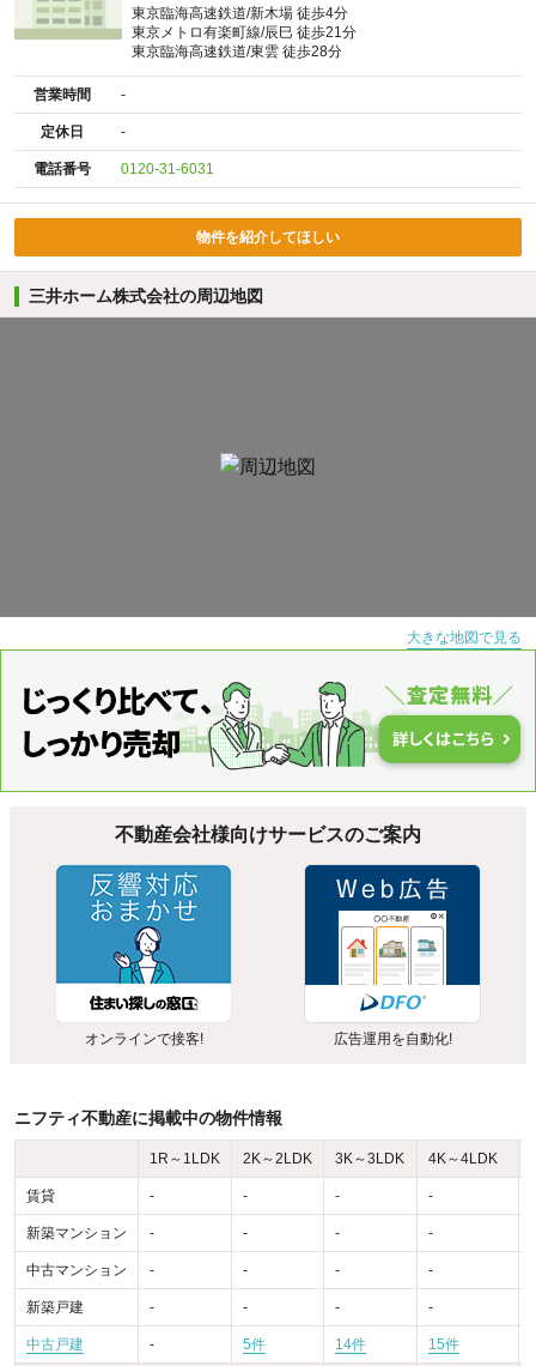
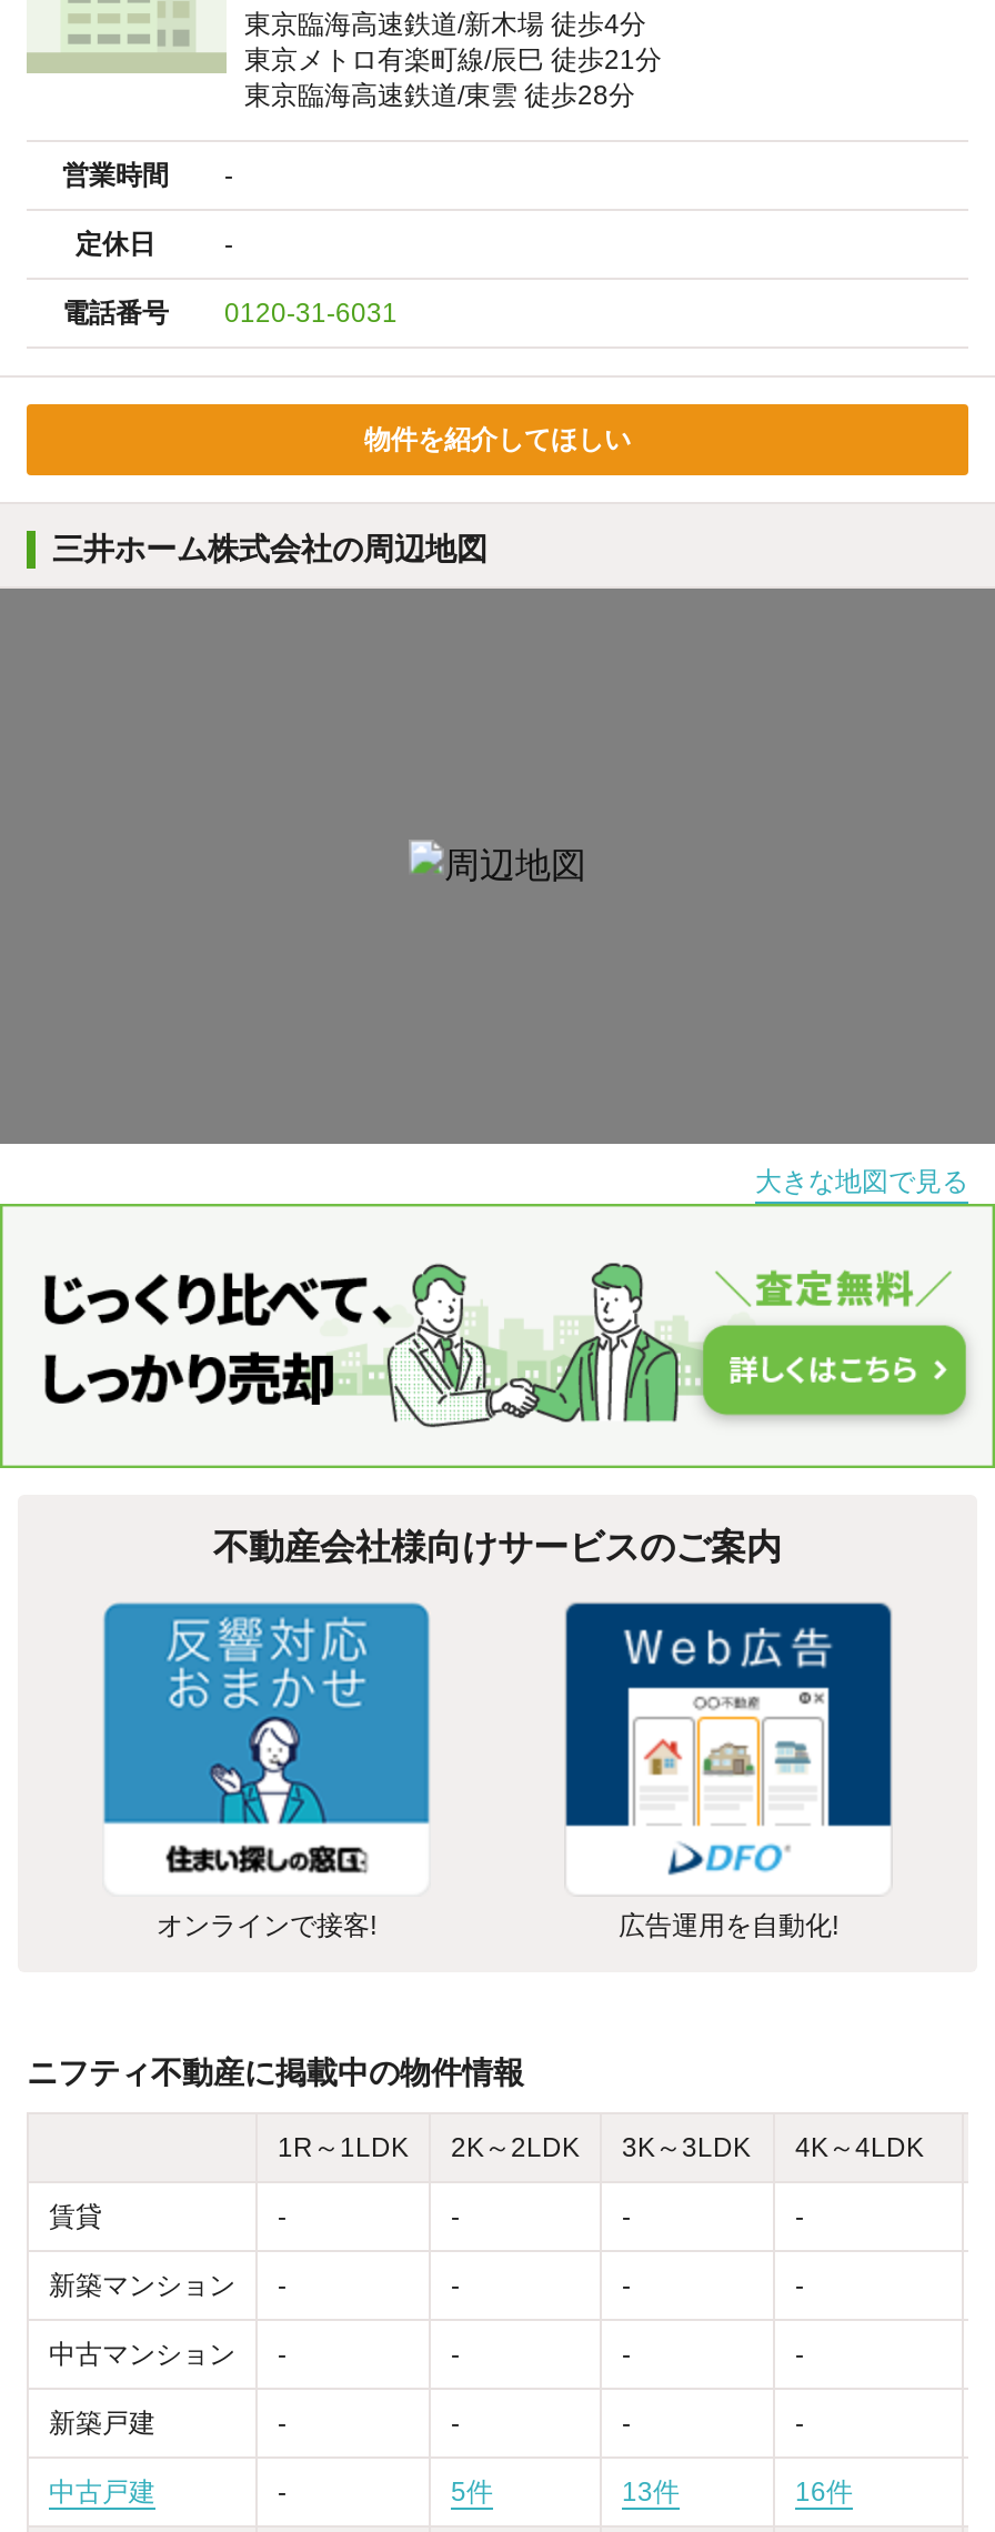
- 14件
+ 13件

- 15件
+ 16件
